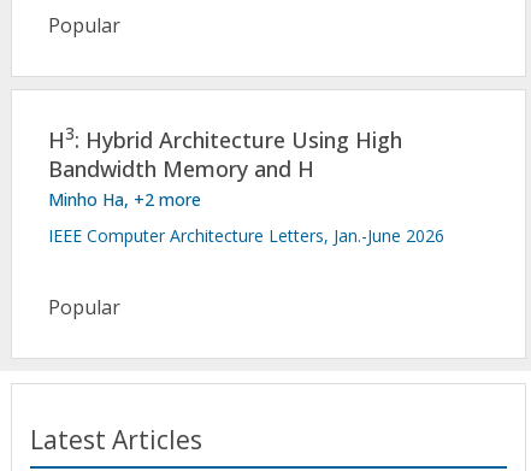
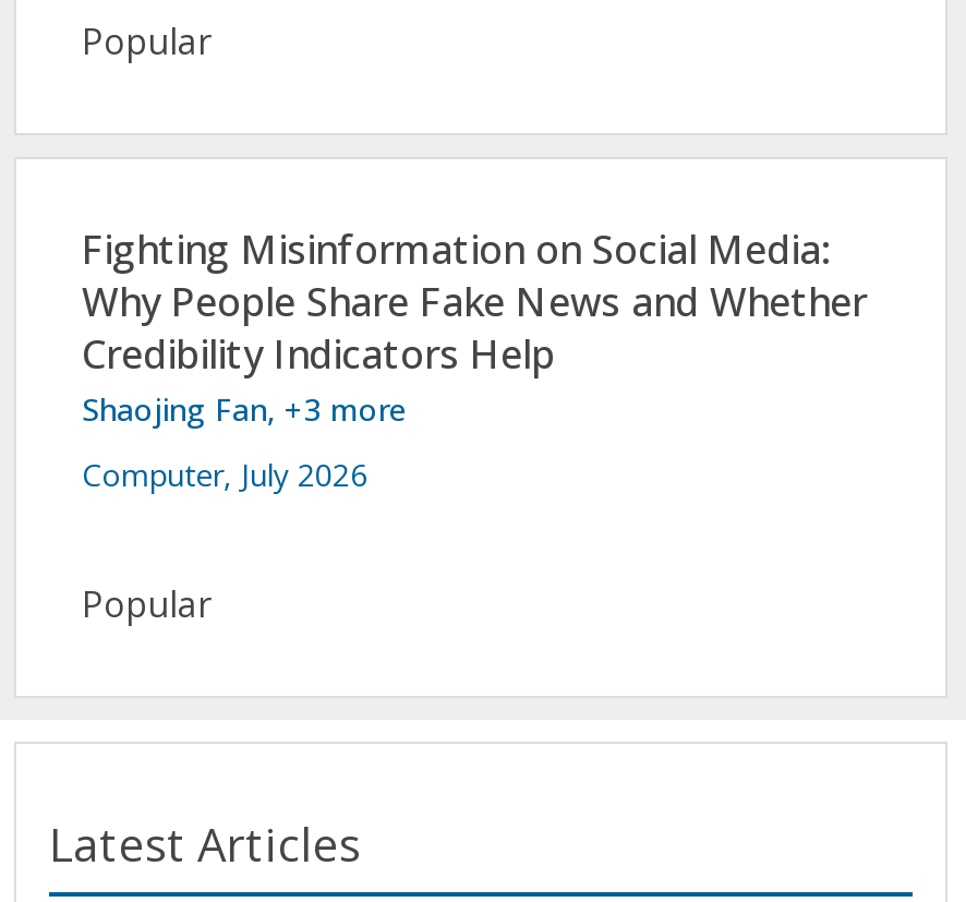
- H3: Hybrid Architecture Using High
- Bandwidth Memory and H
- Minho Ha, +2 more
+ Fighting Misinformation on Social Media:
+ Why People Share Fake News and Whether
+ Credibility Indicators Help
+ Shaojing Fan, +3 more

- IEEE Computer Architecture Letters, Jan.-June 2026
+ Computer, July 2026
